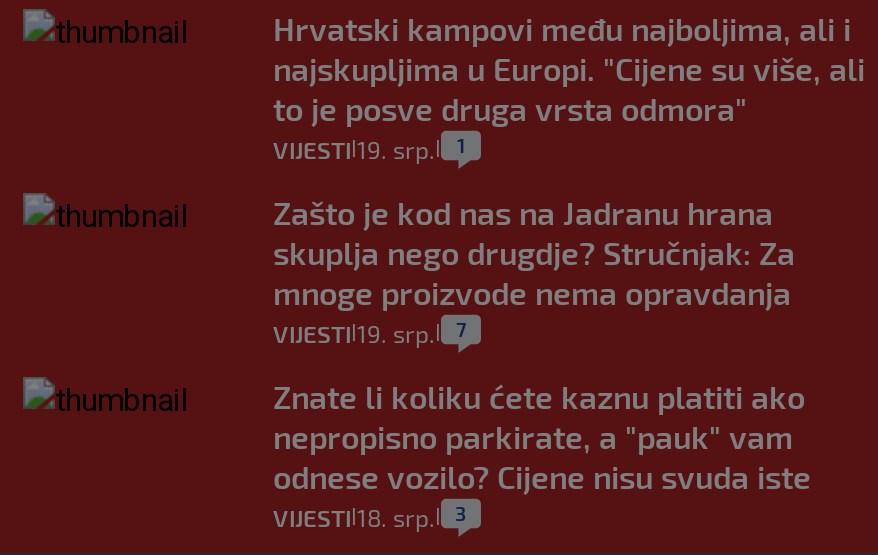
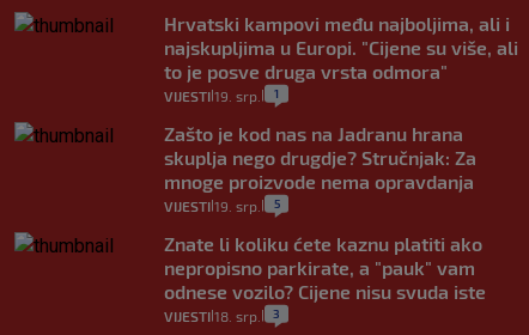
- 7
+ 5
